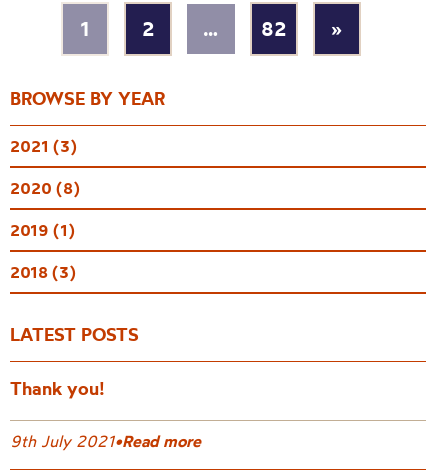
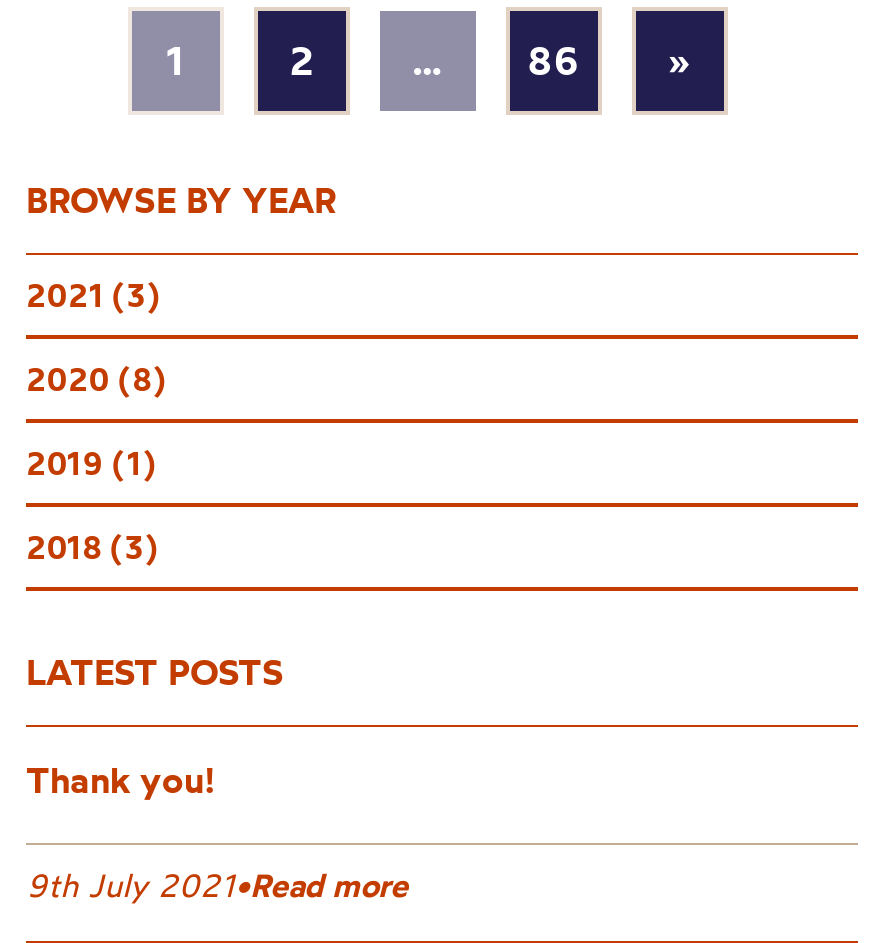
- 82
+ 86
